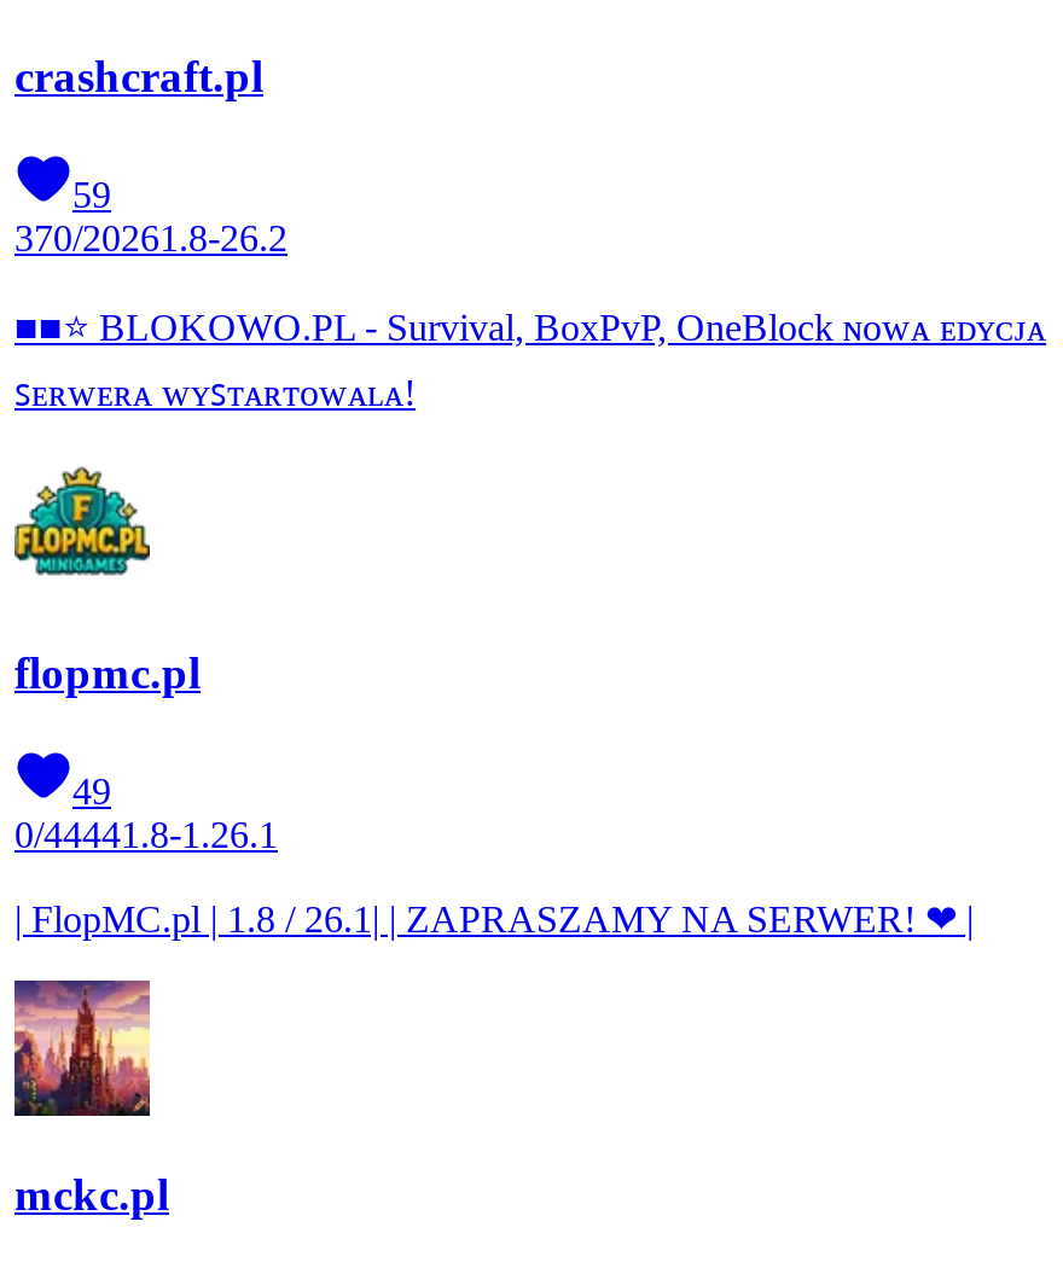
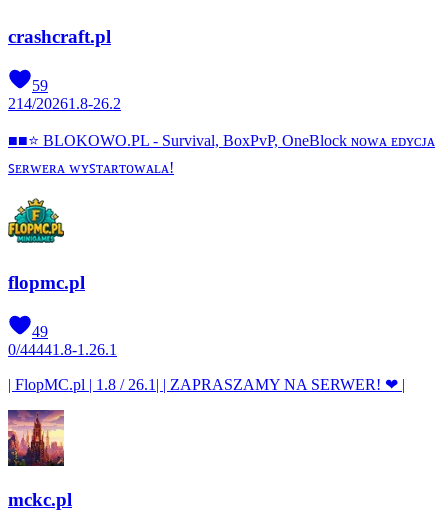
- 370/20261.8-26.2
+ 214/20261.8-26.2
